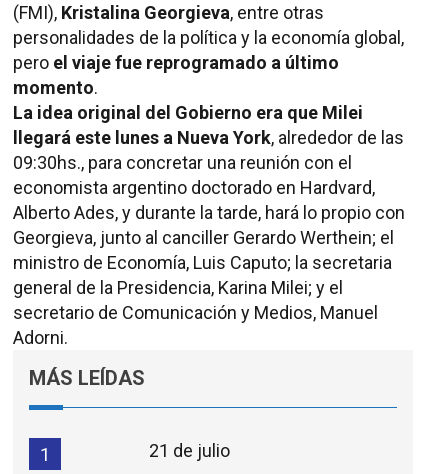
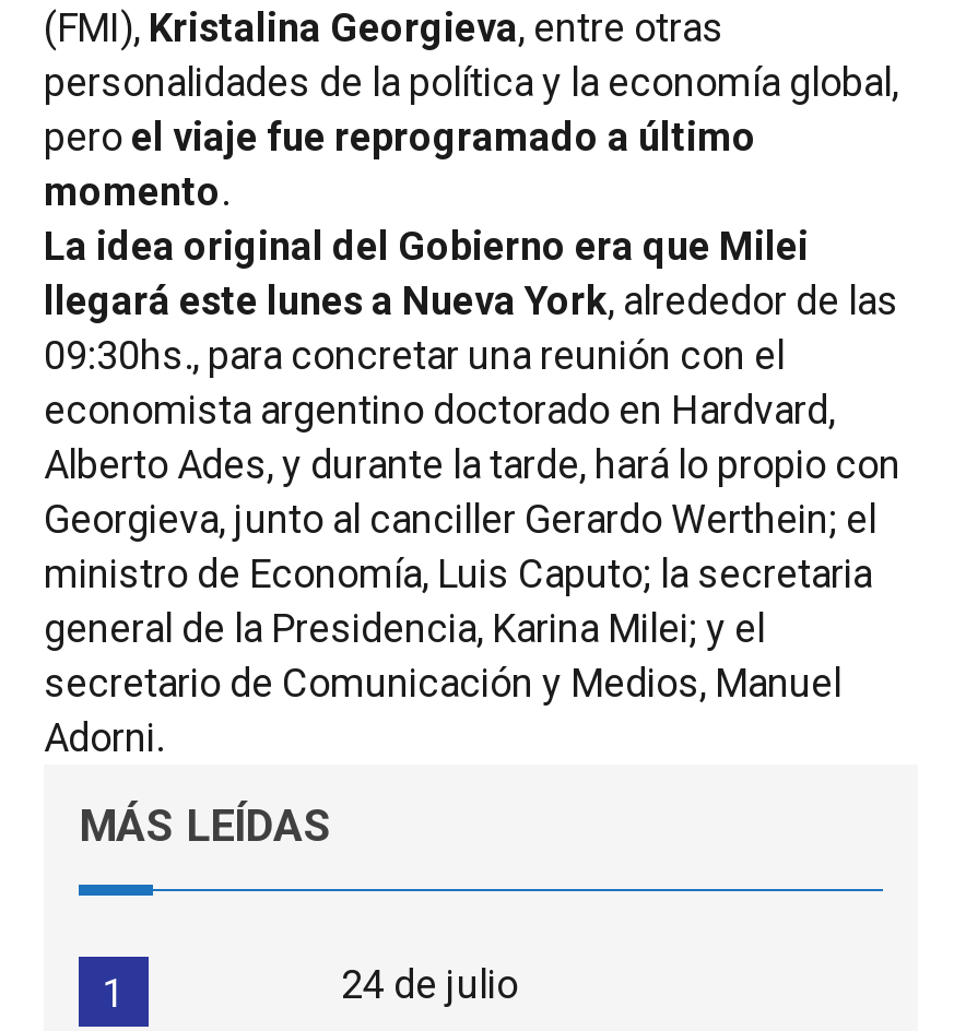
- 21 de julio
+ 24 de julio
